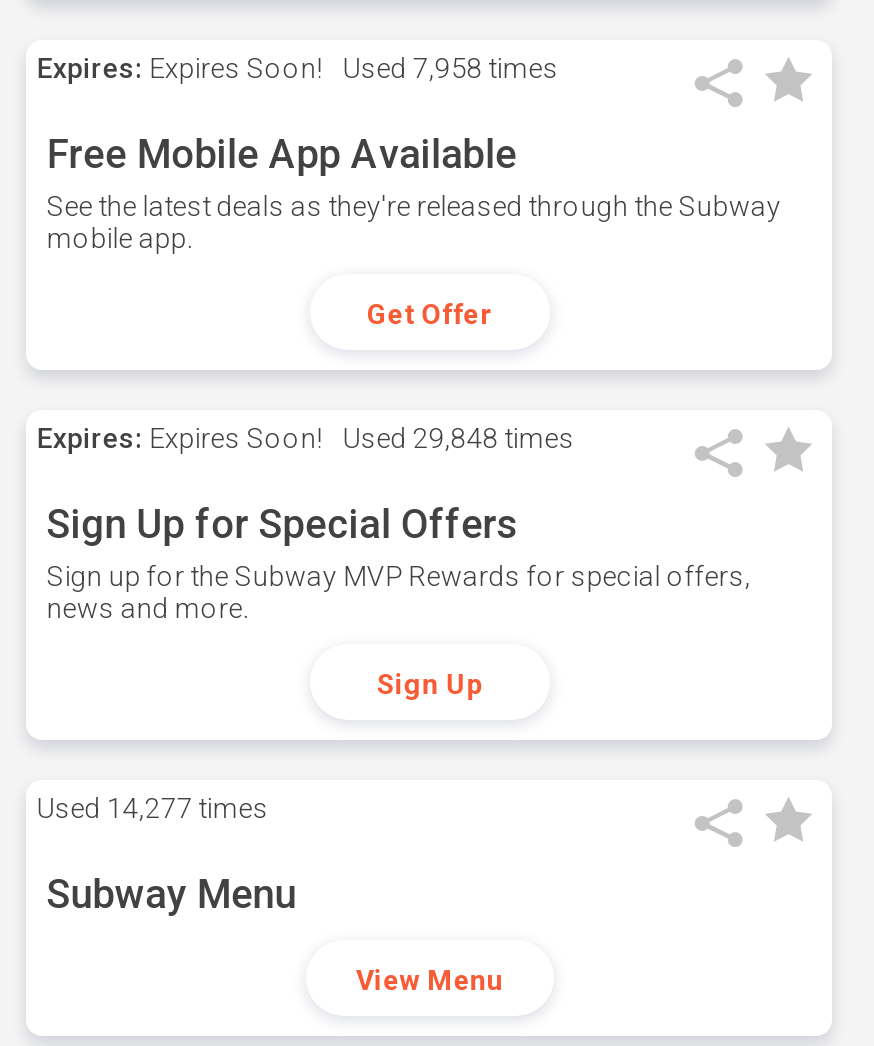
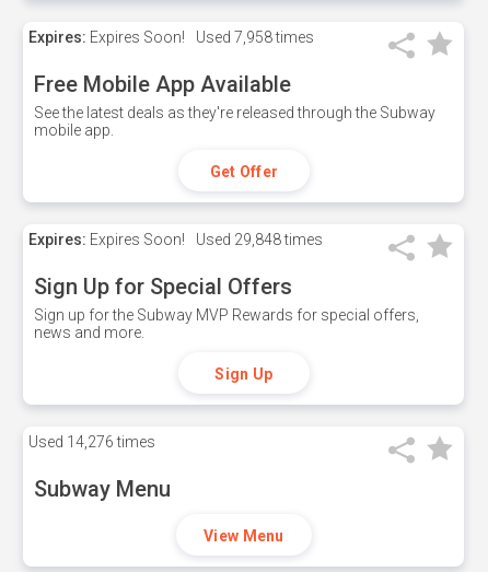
- Used 14,277 times
+ Used 14,276 times
